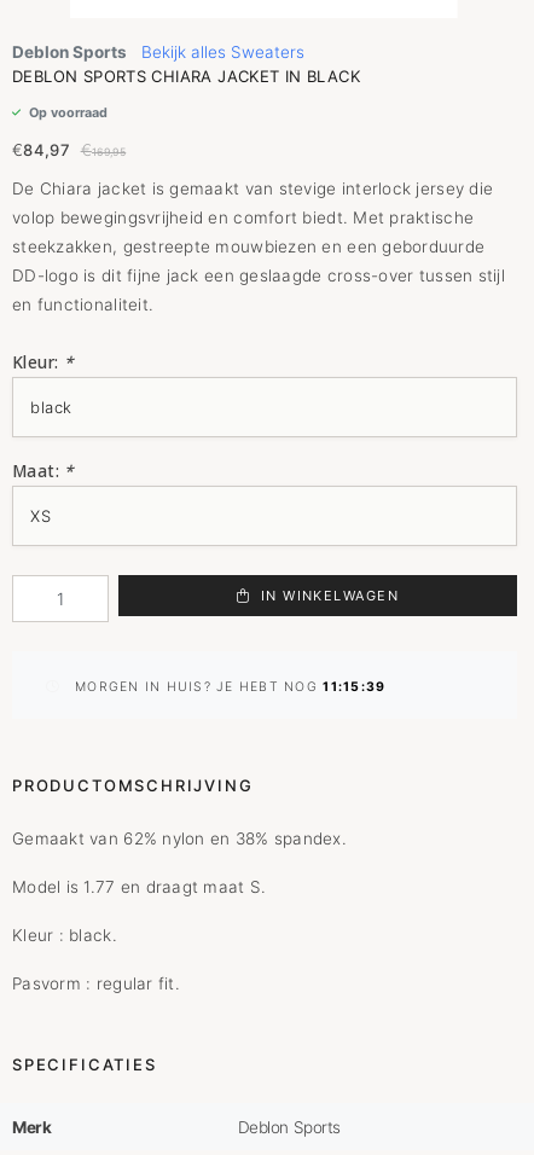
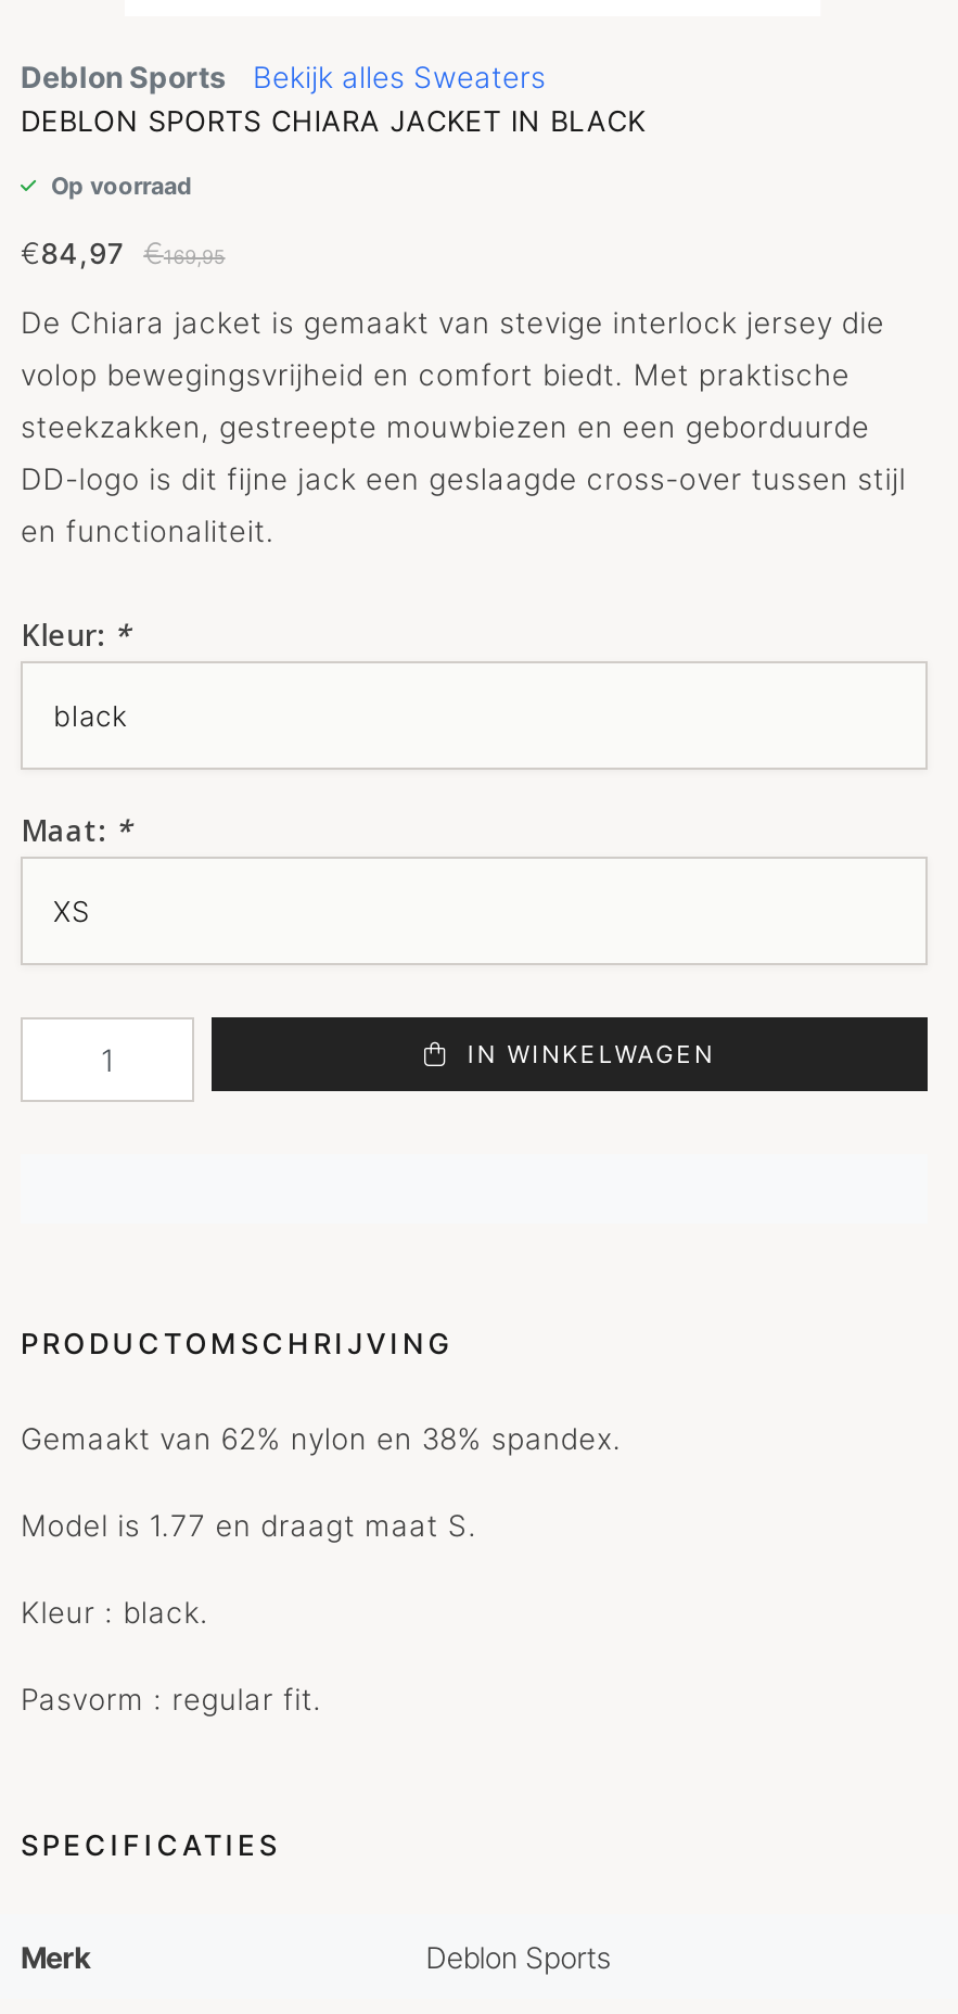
- MORGEN IN HUIS? JE HEBT NOG 11:15:39
